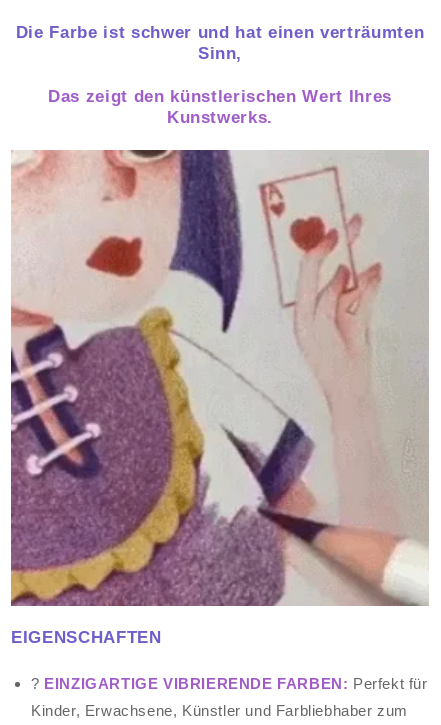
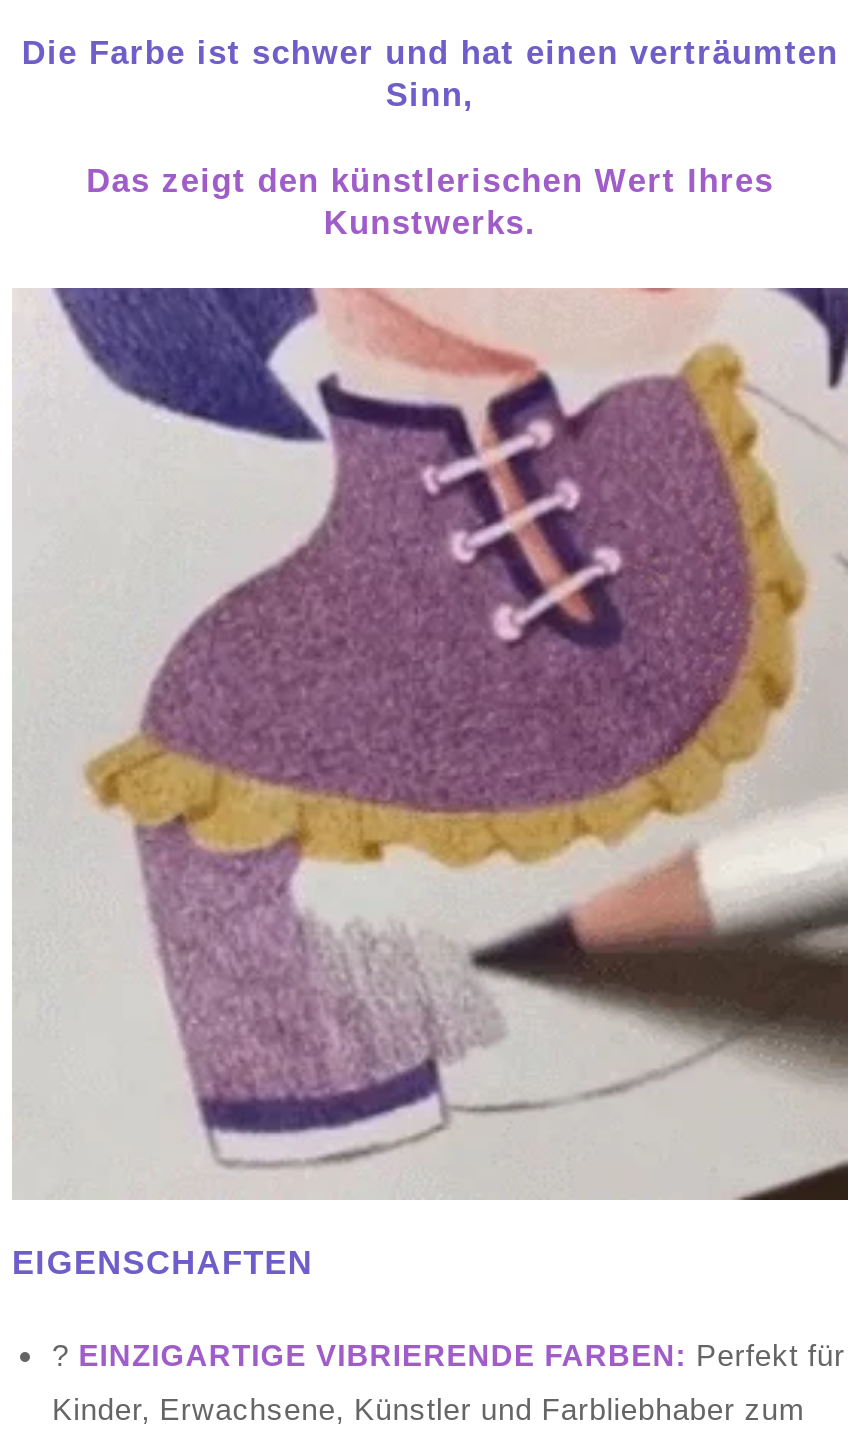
- [image]
+ [image]
